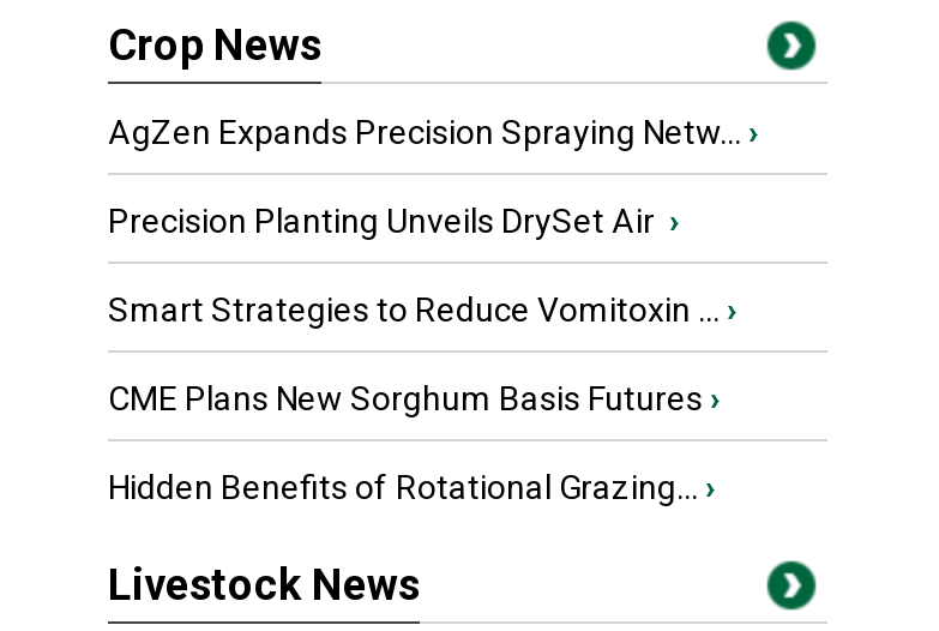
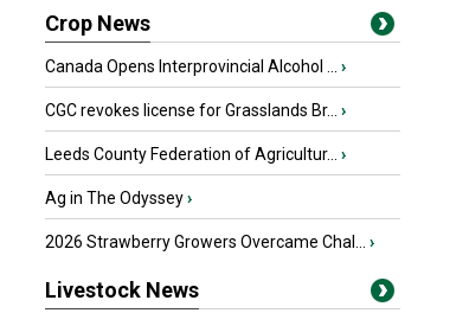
- AgZen Expands Precision Spraying Netw... ›
+ Canada Opens Interprovincial Alcohol ... ›

- Precision Planting Unveils DrySet Air ›
+ CGC revokes license for Grasslands Br... ›

- Smart Strategies to Reduce Vomitoxin ... ›
+ Leeds County Federation of Agricultur... ›

- CME Plans New Sorghum Basis Futures ›
+ Ag in The Odyssey ›

- Hidden Benefits of Rotational Grazing... ›
+ 2026 Strawberry Growers Overcame Chal... ›
